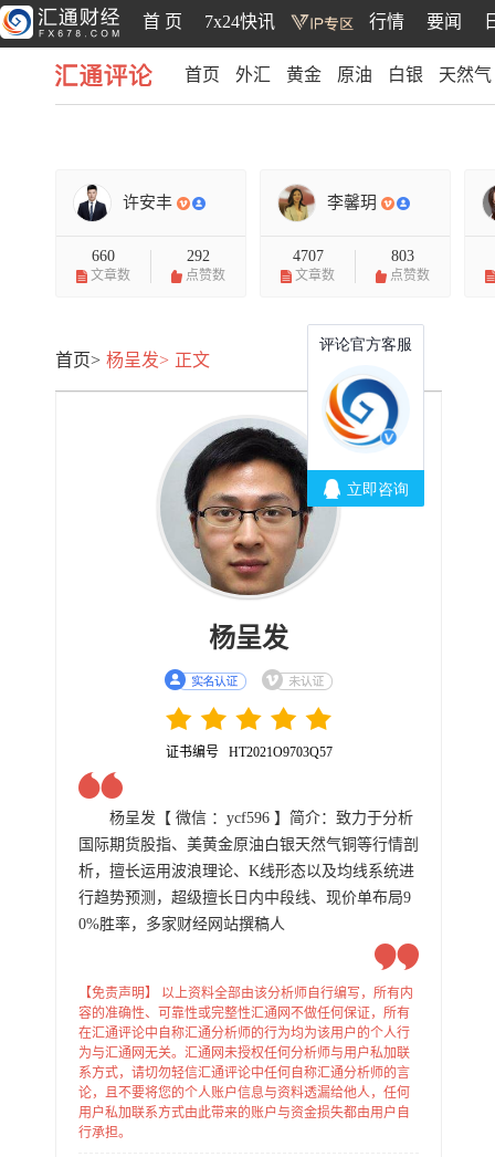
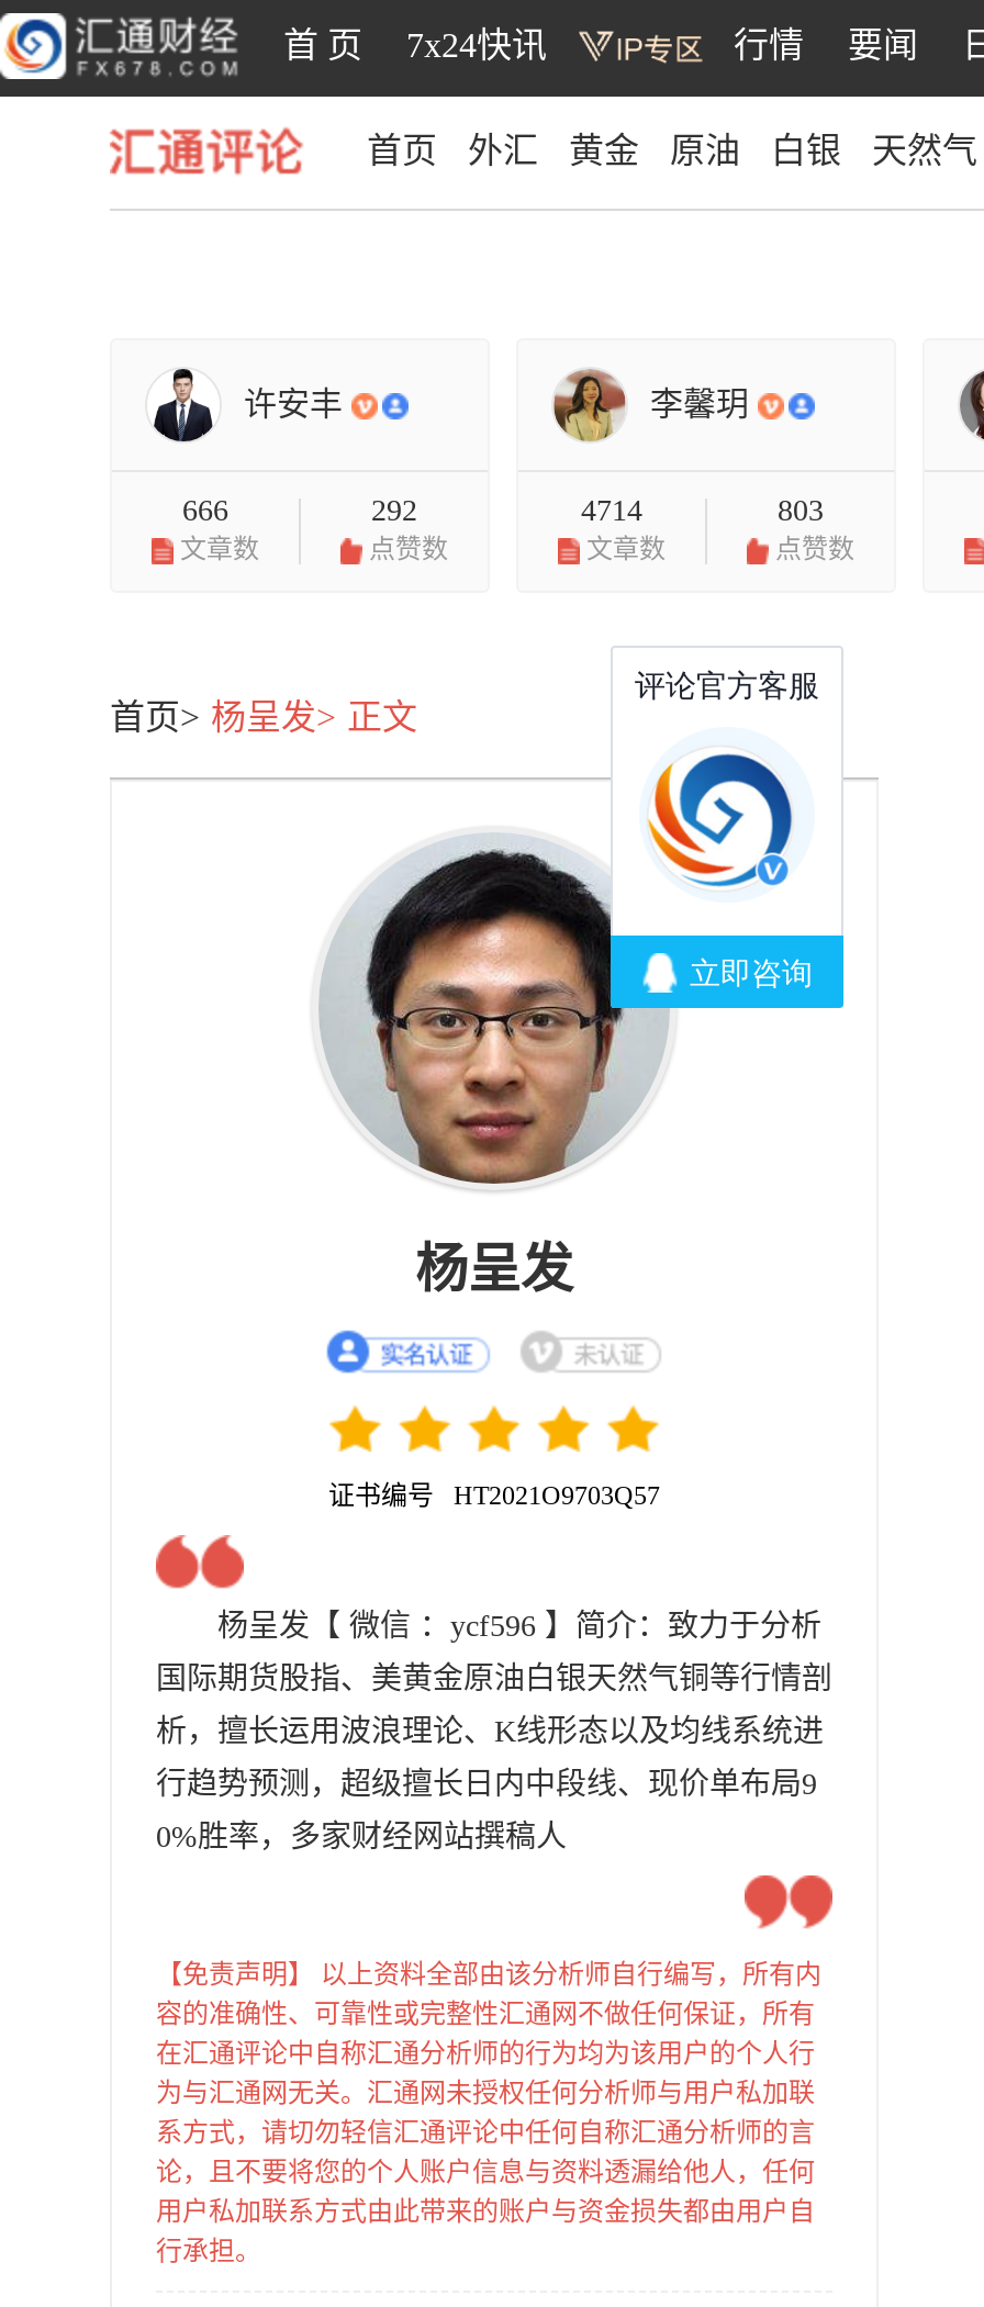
- 660
+ 666

- 4707
+ 4714
